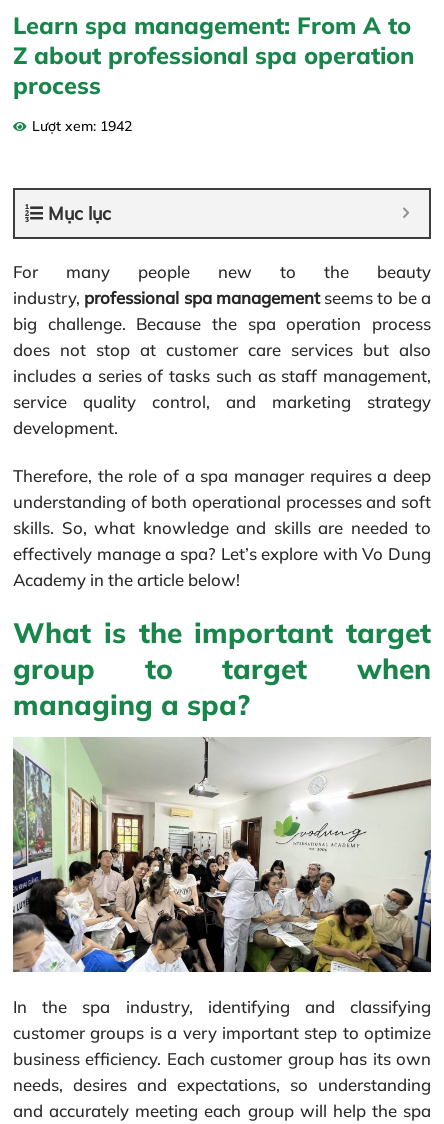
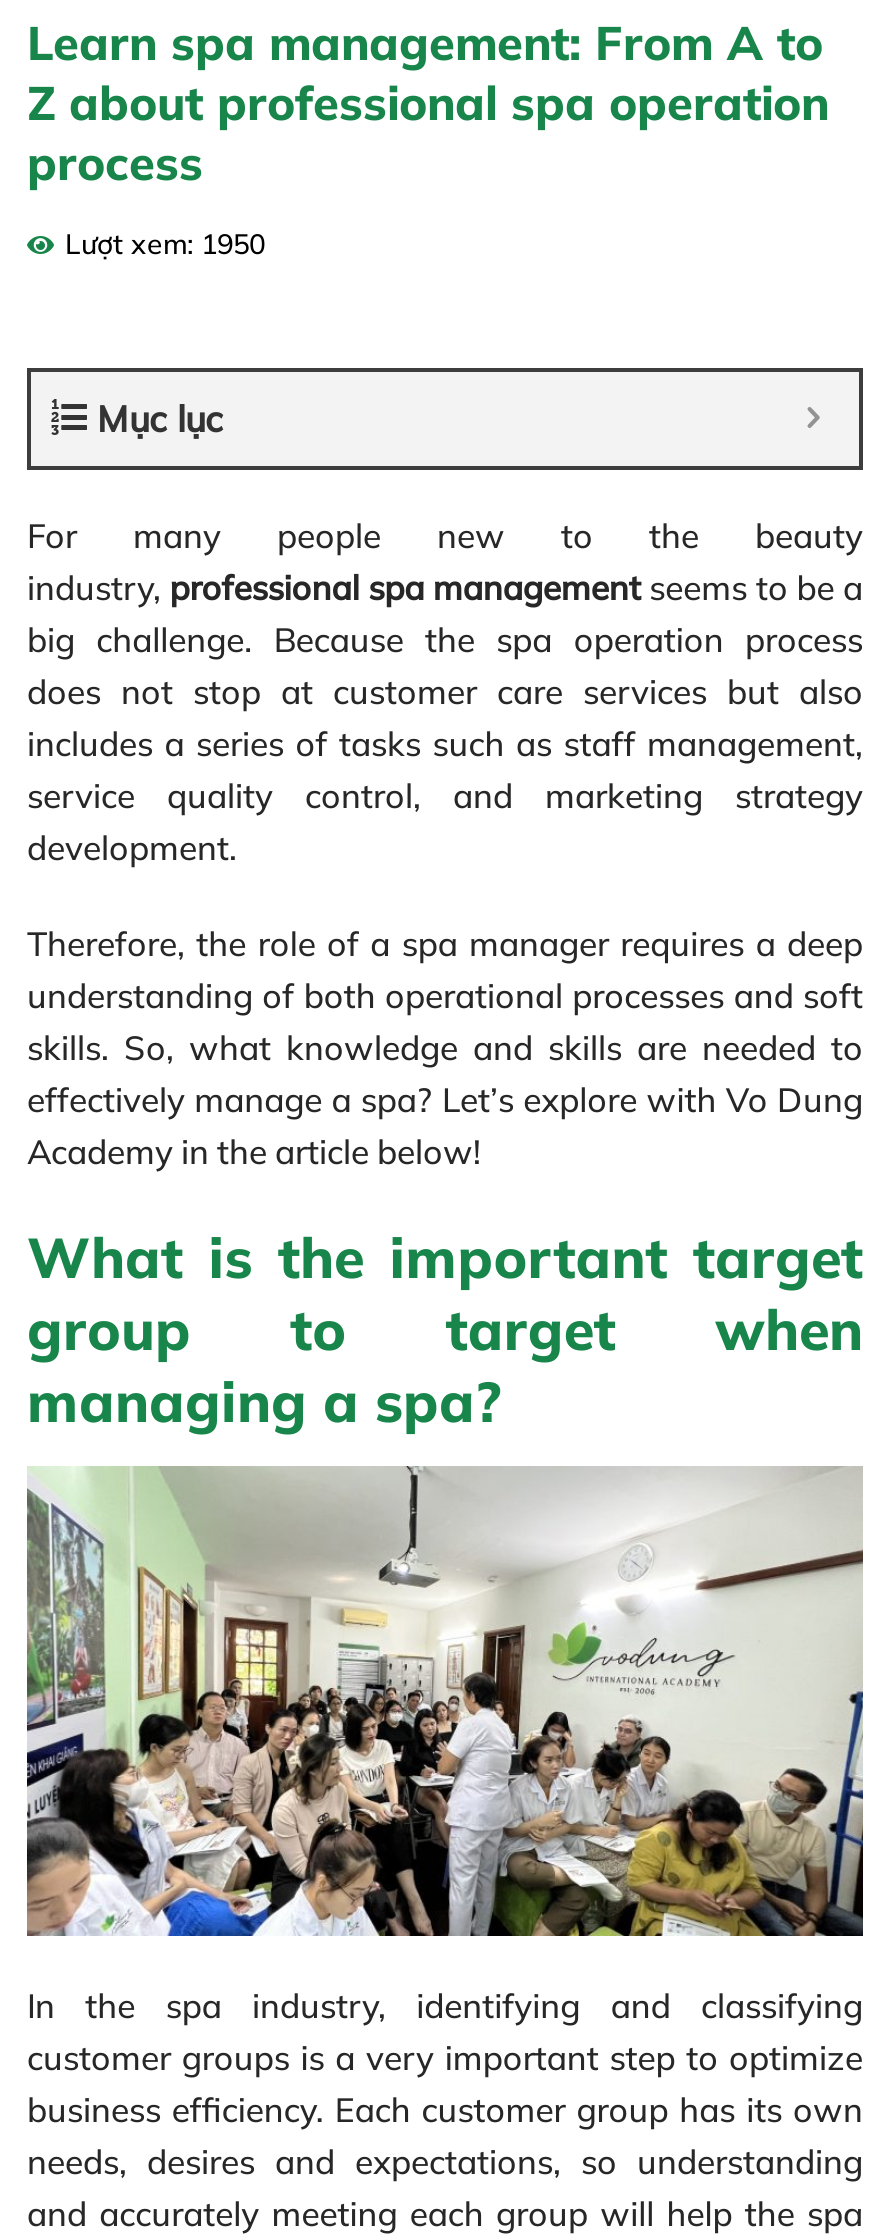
- Lượt xem: 1942
+ Lượt xem: 1950
